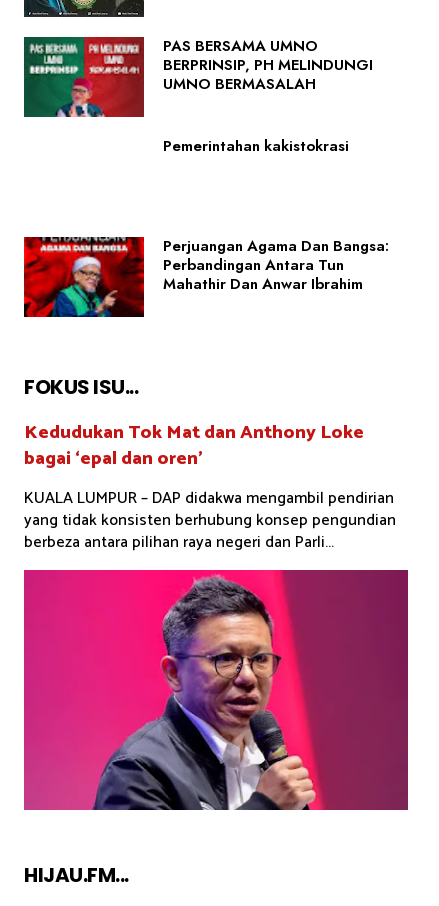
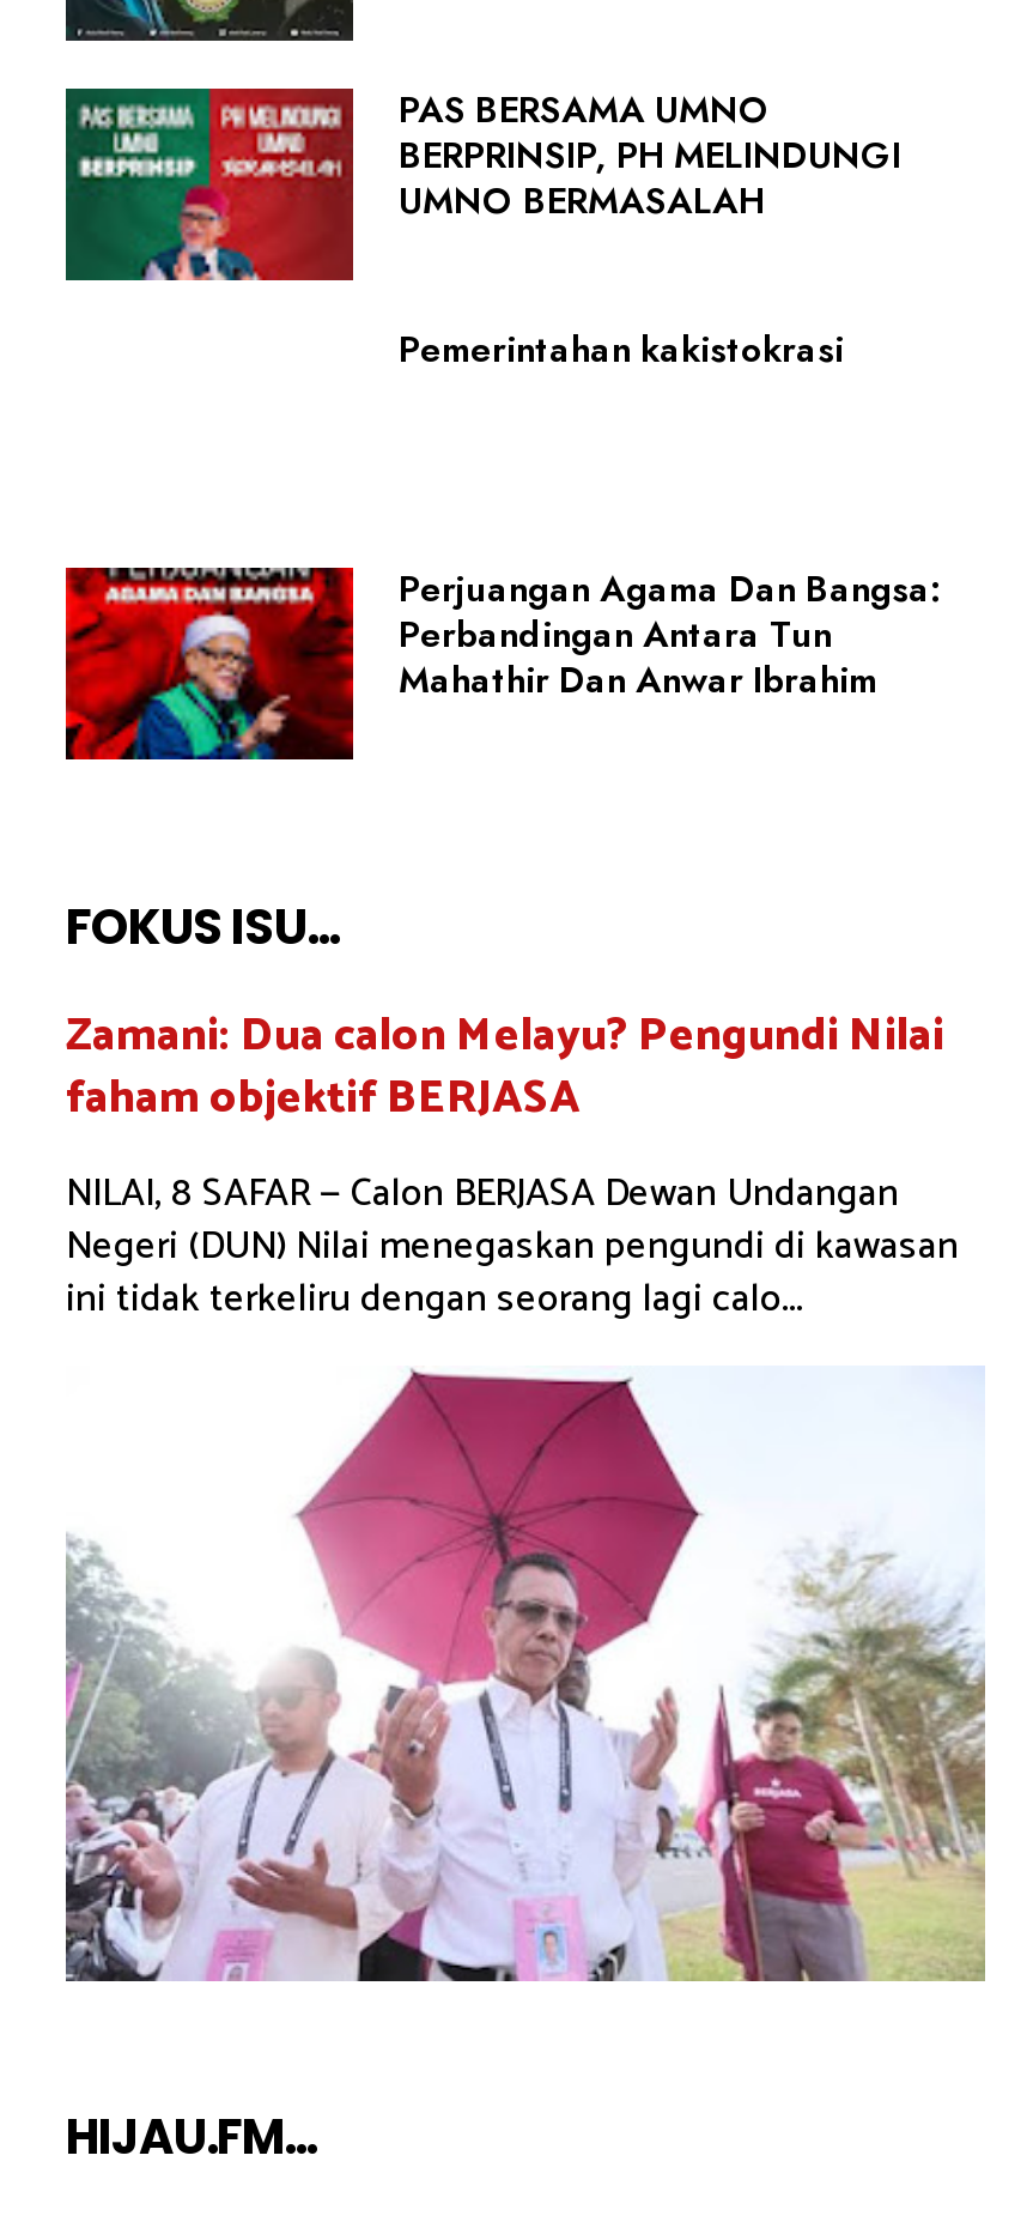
- Kedudukan Tok Mat dan Anthony Loke
- bagai ‘epal dan oren’
- KUALA LUMPUR – DAP didakwa mengambil pendirian
- yang tidak konsisten berhubung konsep pengundian
- berbeza antara pilihan raya negeri dan Parli...
+ Zamani: Dua calon Melayu? Pengundi Nilai
+ faham objektif BERJASA
+ NILAI, 8 SAFAR — Calon BERJASA Dewan Undangan
+ Negeri (DUN) Nilai menegaskan pengundi di kawasan
+ ini tidak terkeliru dengan seorang lagi calo...

- [image]
+ [image]
